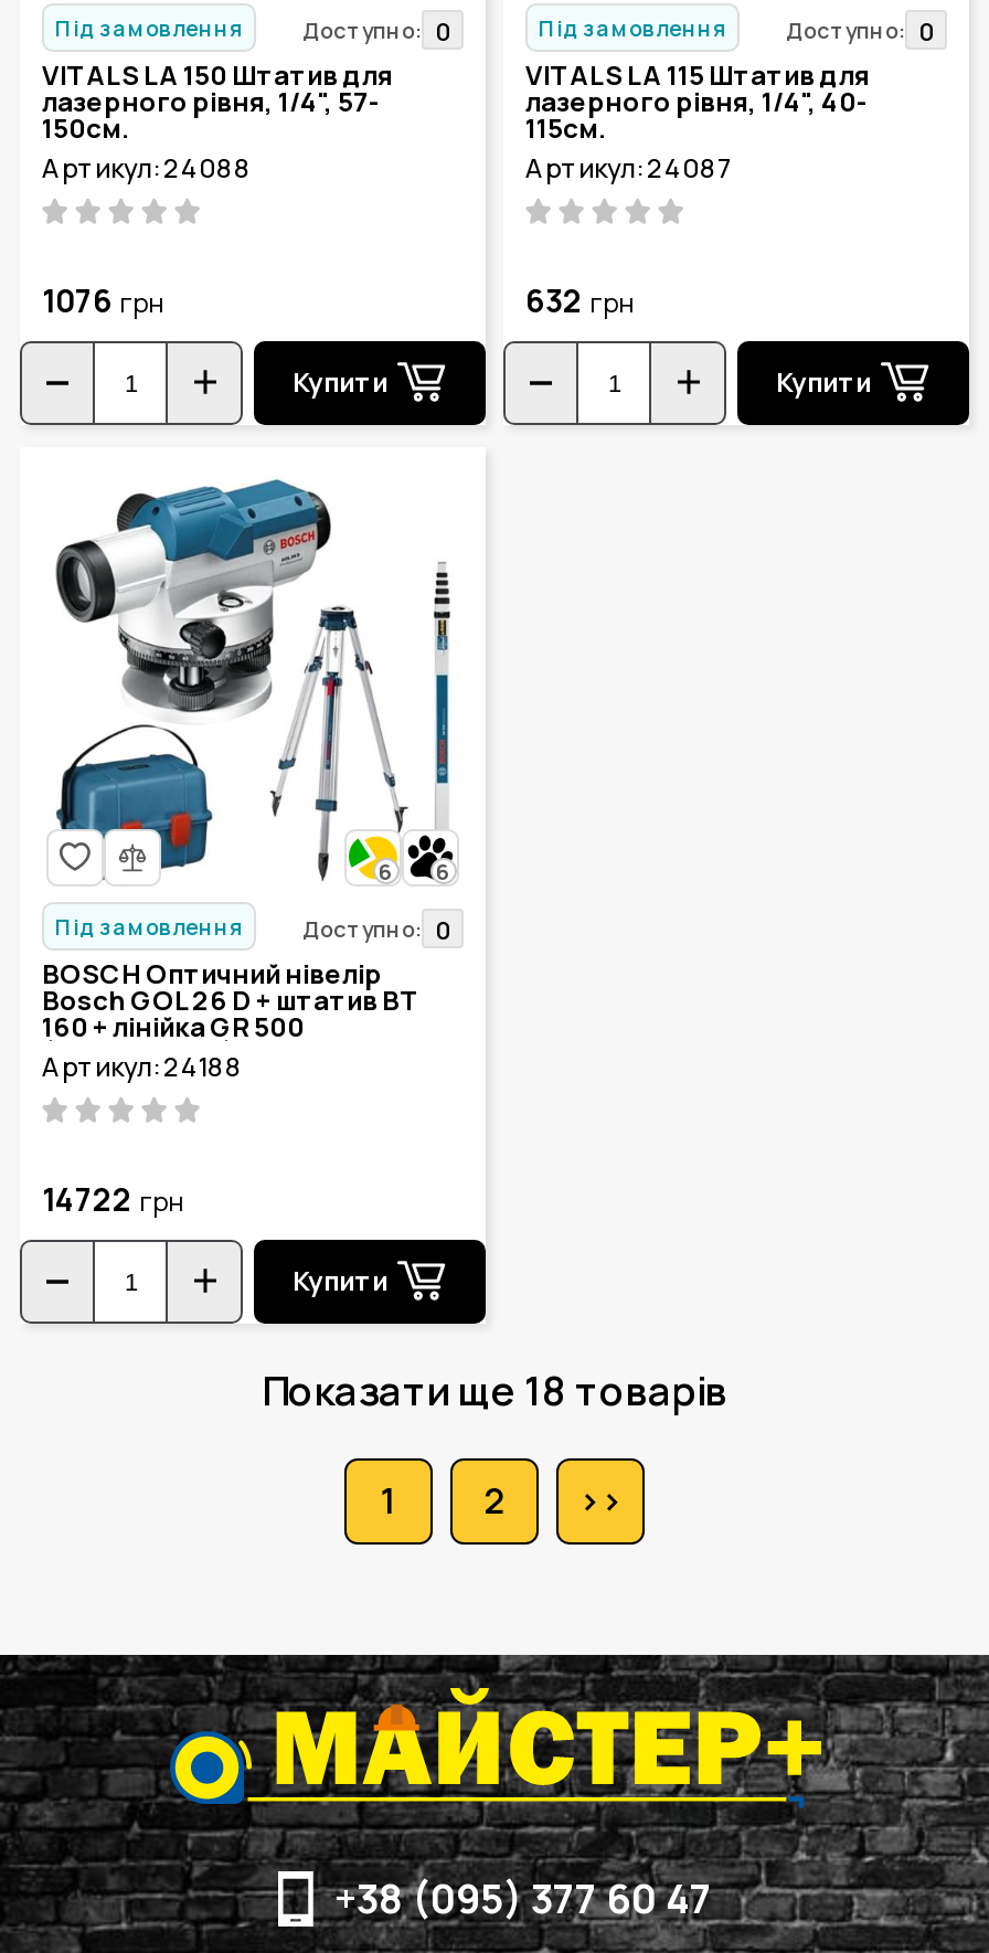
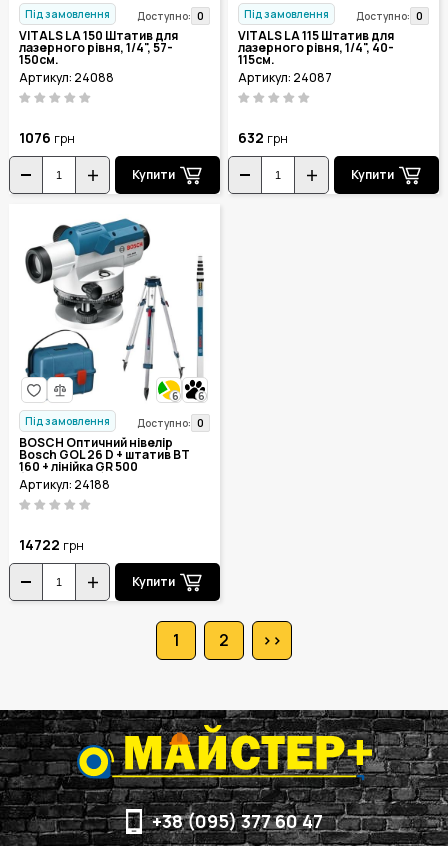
- Показати ще 18 товарів
